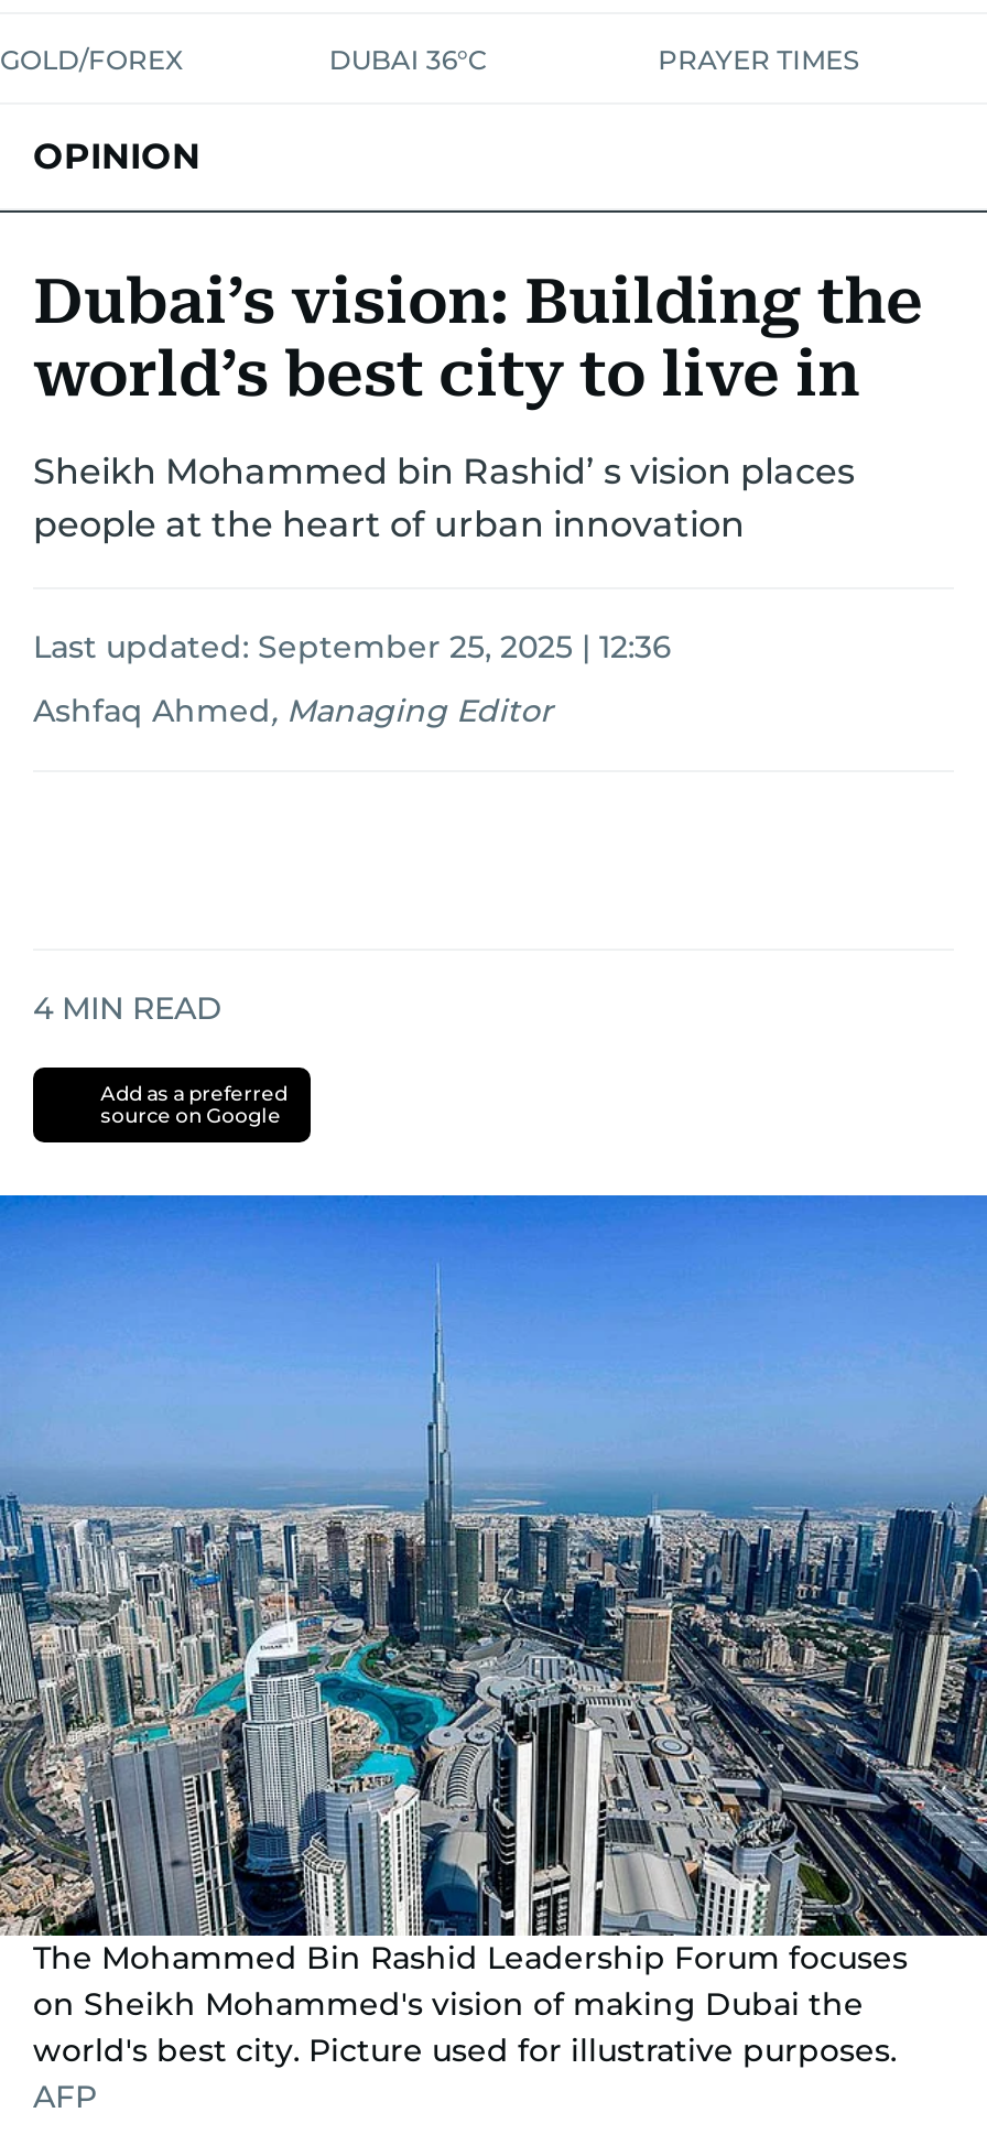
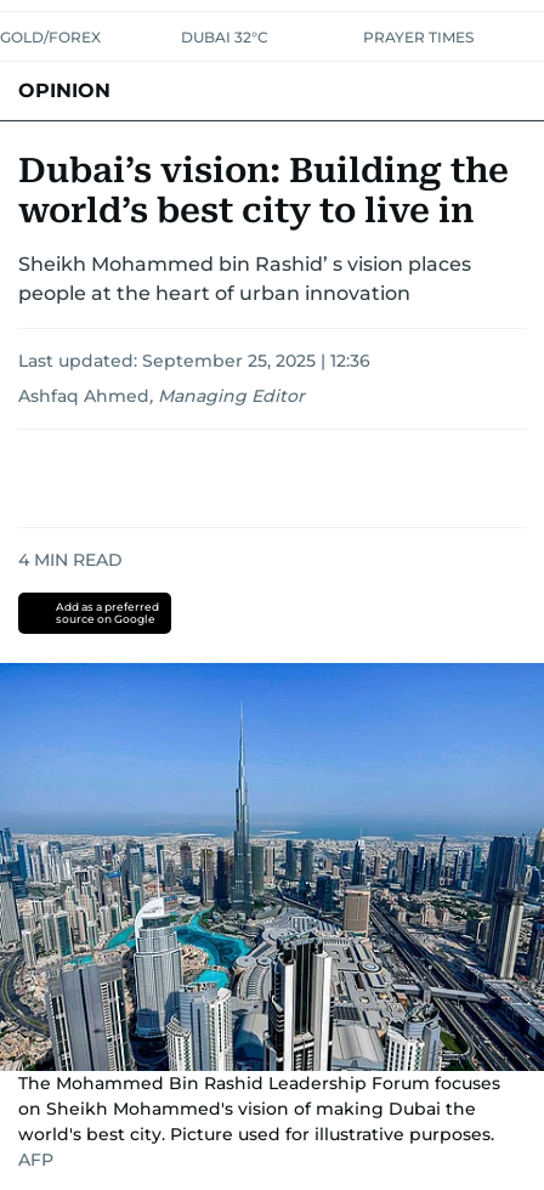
- DUBAI 36°C
+ DUBAI 32°C
